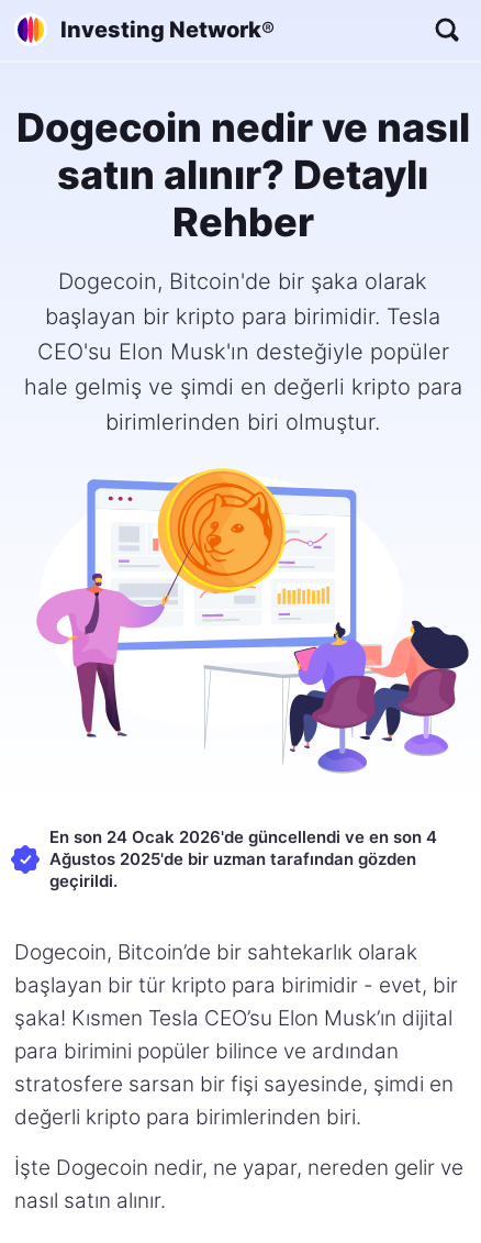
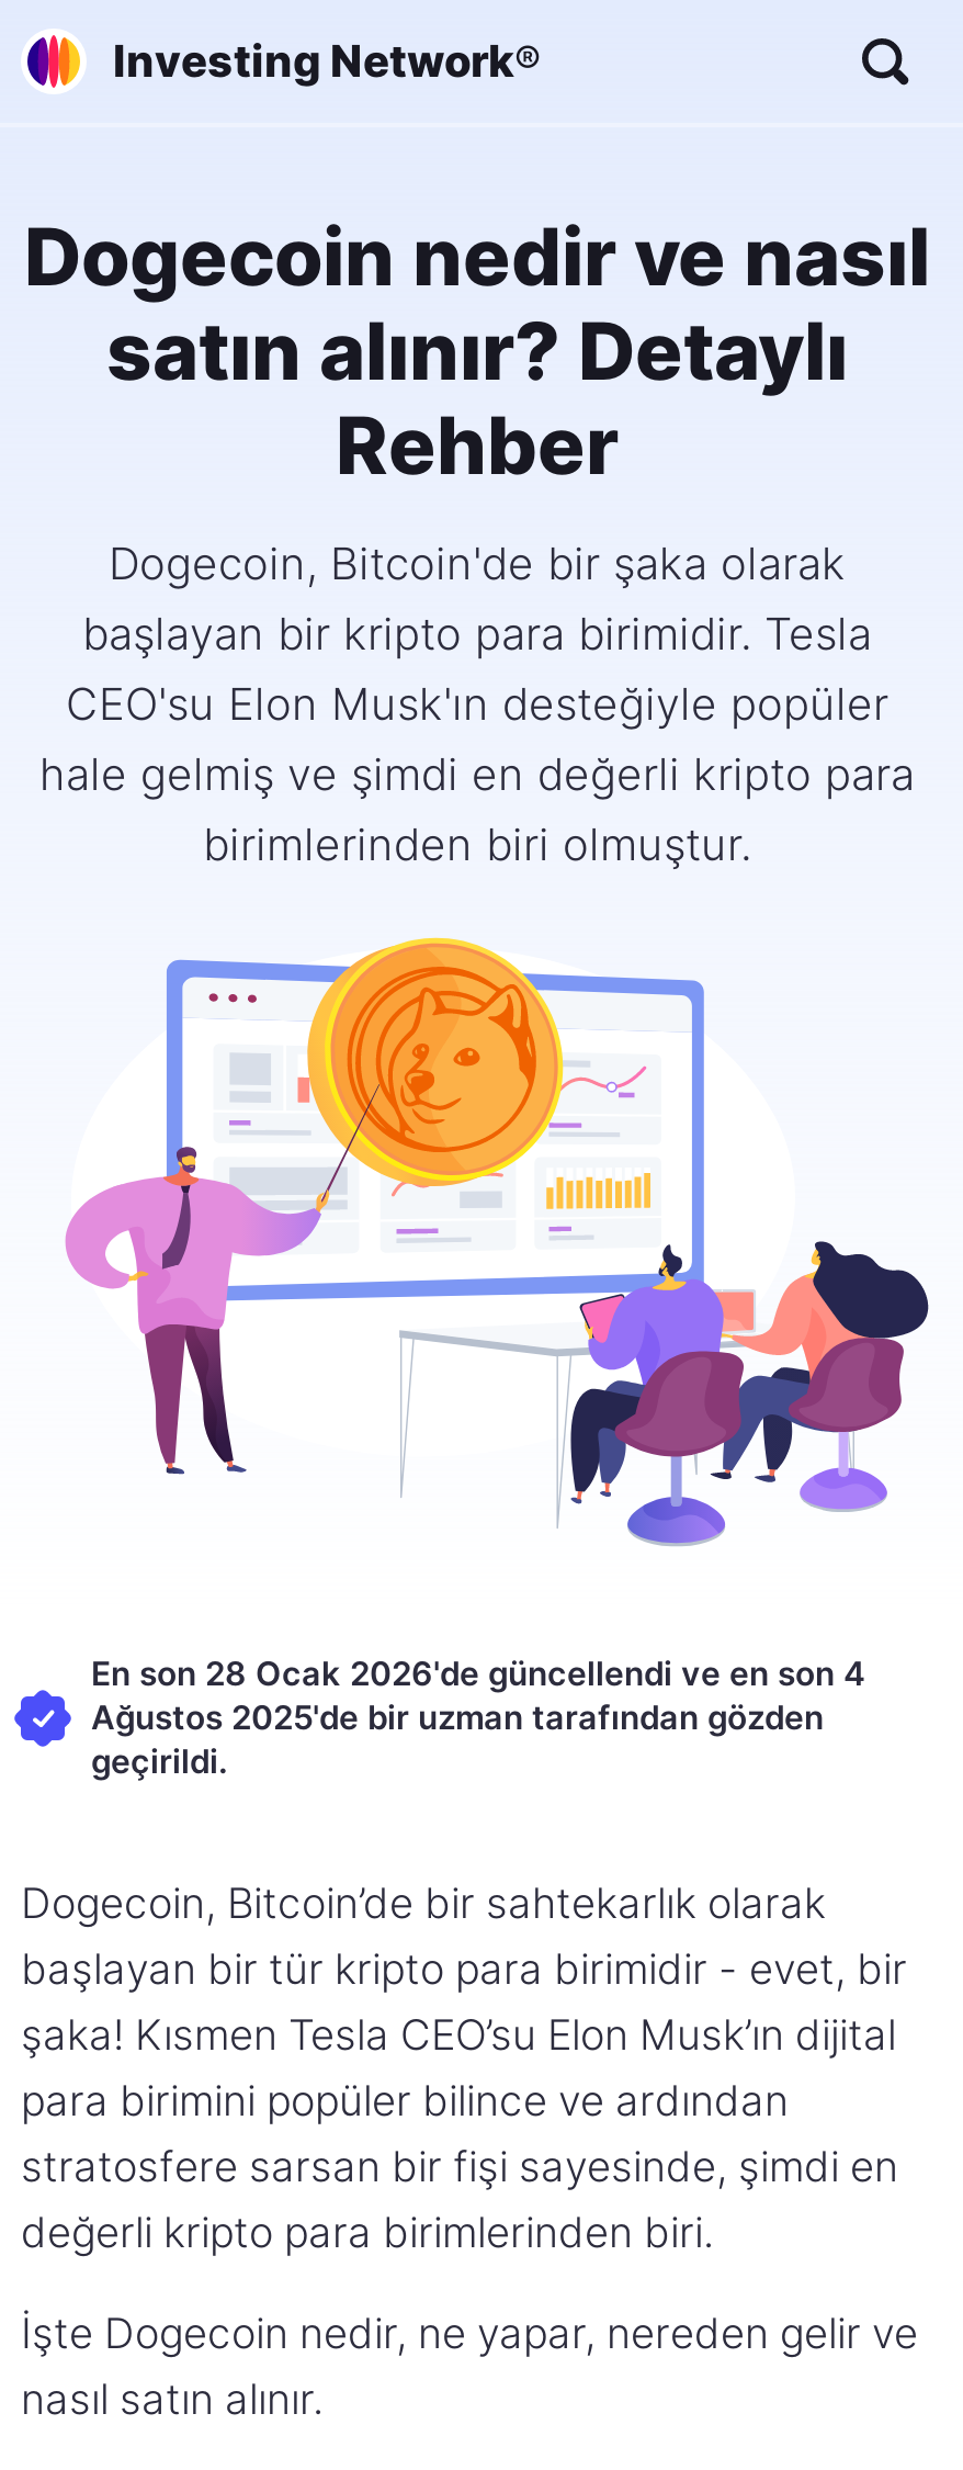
- En son 24 Ocak 2026'de güncellendi ve en son 4
+ En son 28 Ocak 2026'de güncellendi ve en son 4
